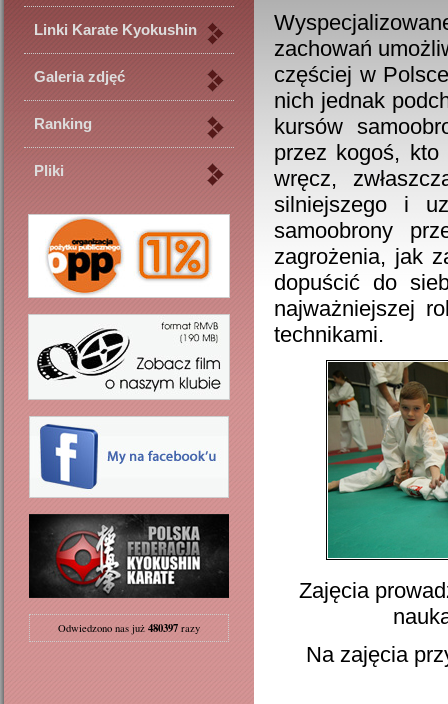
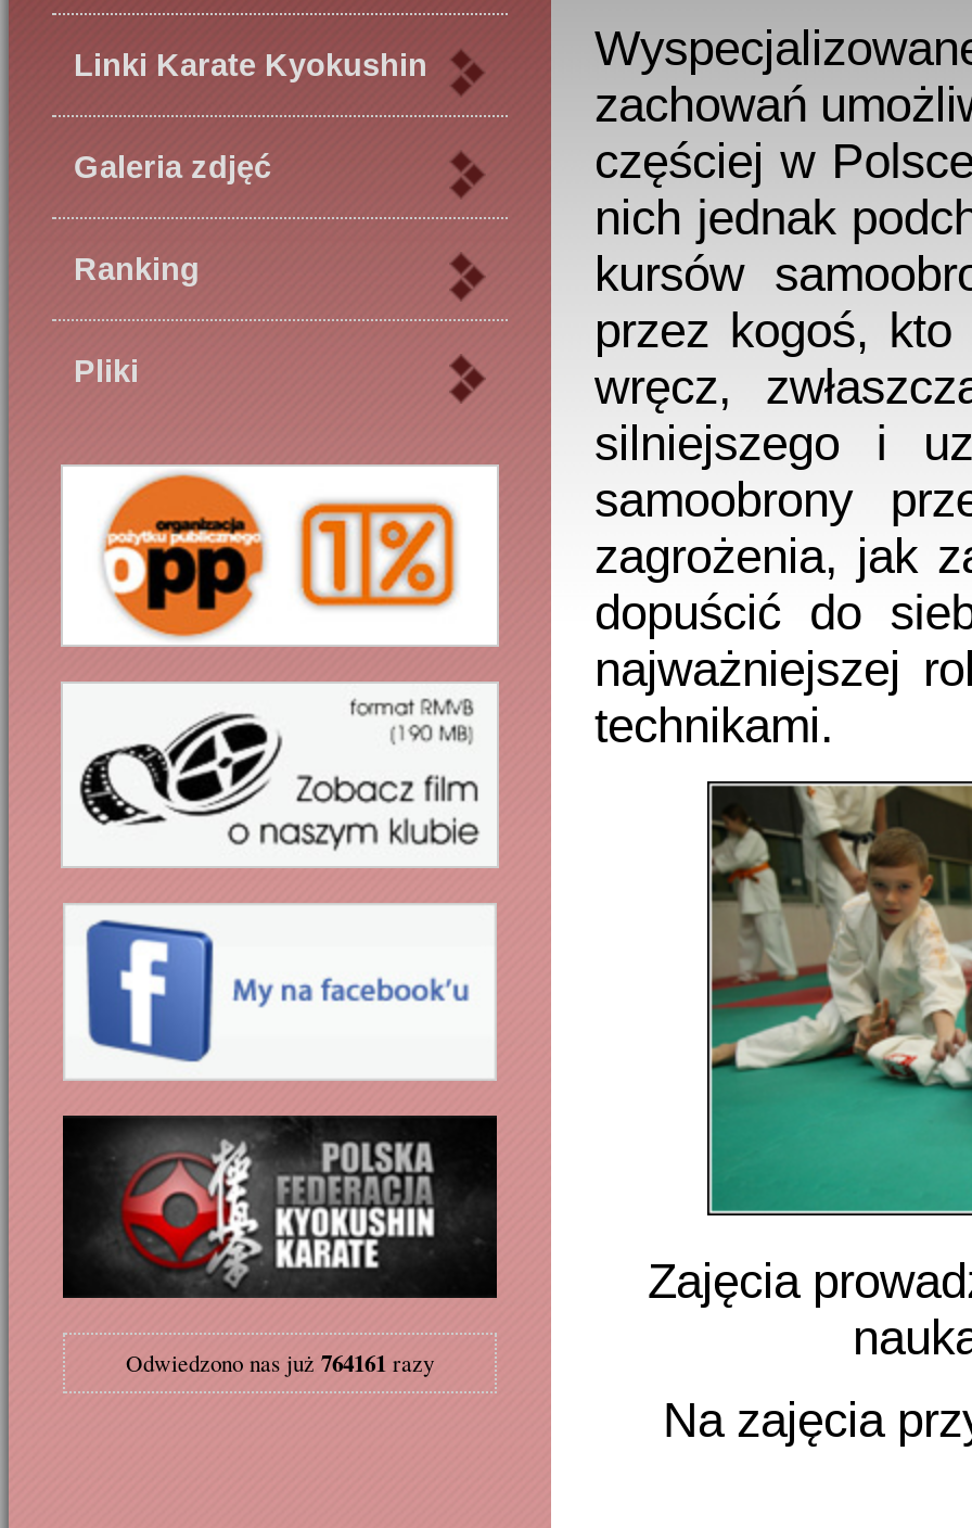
- Odwiedzono nas już 480397 razy
+ Odwiedzono nas już 764161 razy
